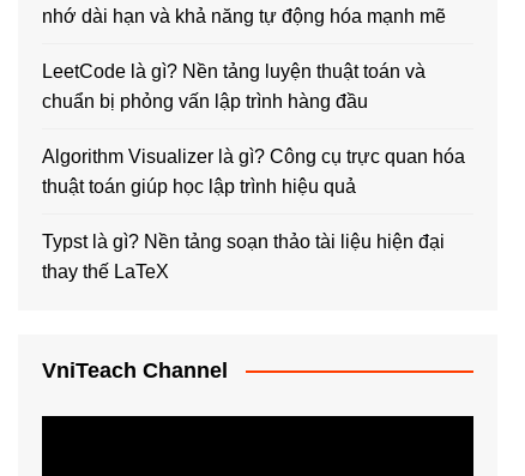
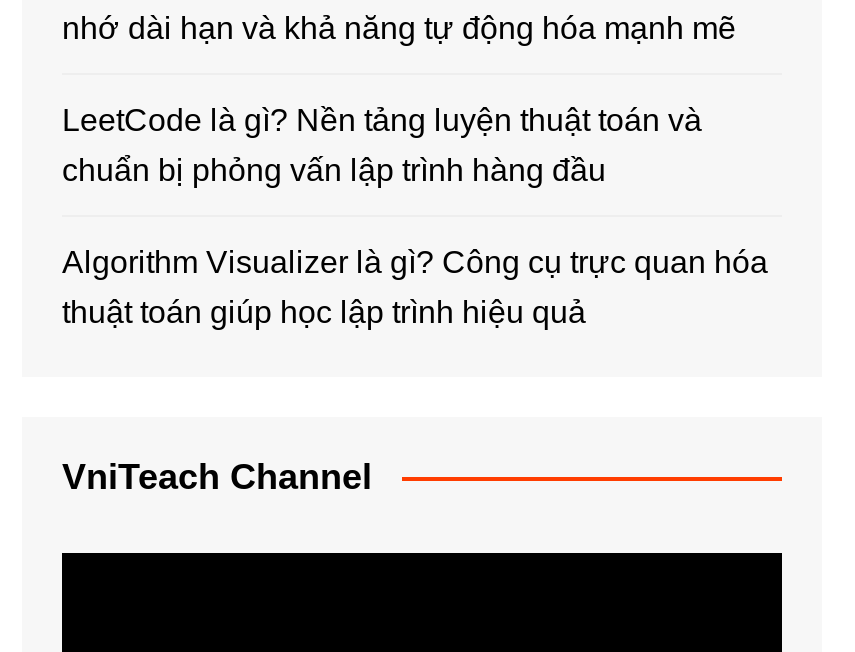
- Typst là gì? Nền tảng soạn thảo tài liệu hiện đại
- thay thế LaTeX
